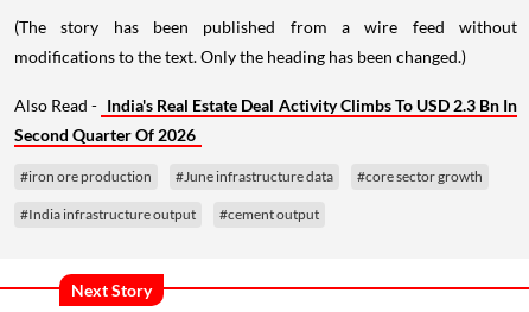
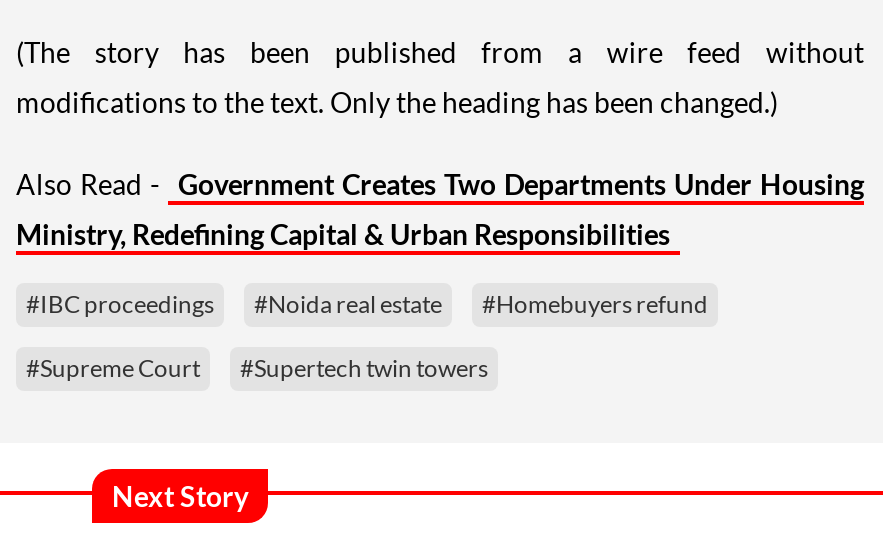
- Also Read - India's Real Estate Deal Activity Climbs To USD 2.3 Bn In
+ Also Read - Government Creates Two Departments Under Housing

- Second Quarter Of 2026
+ Ministry, Redefining Capital & Urban Responsibilities

- #iron ore production
- #June infrastructure data
- #core sector growth
+ #IBC proceedings
+ #Noida real estate
+ #Homebuyers refund

- #India infrastructure output
- #cement output
+ #Supreme Court
+ #Supertech twin towers
